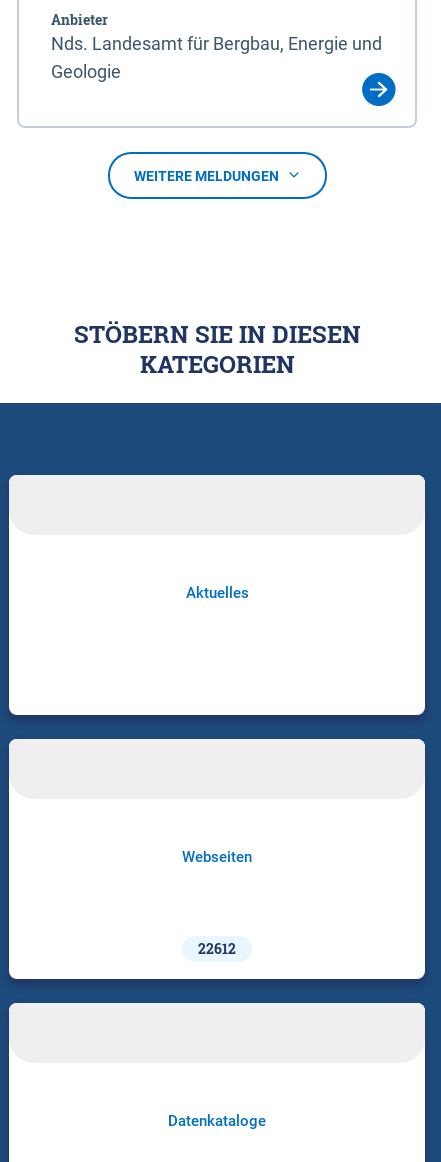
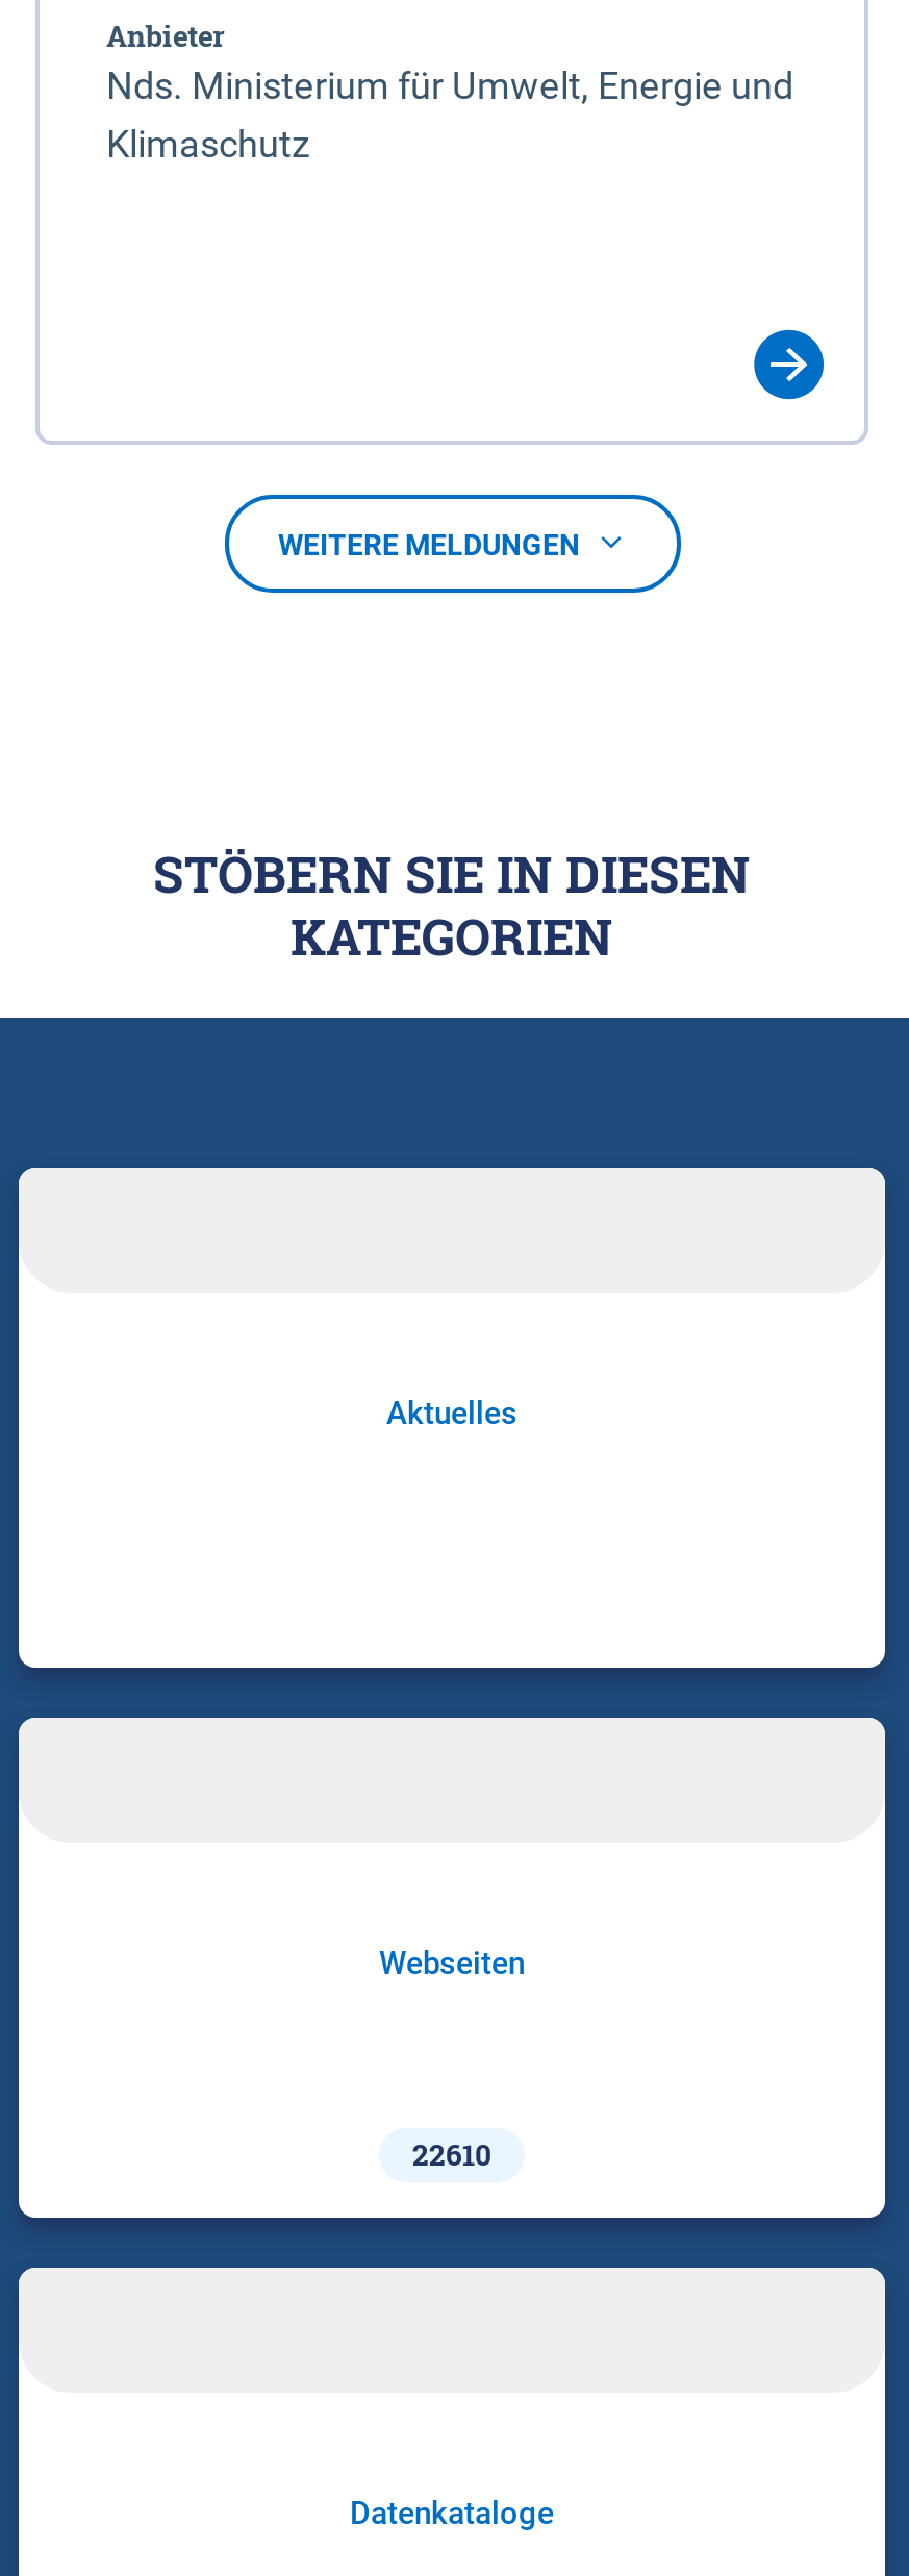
- Nds. Landesamt für Bergbau, Energie und
- Geologie
+ Nds. Ministerium für Umwelt, Energie und
+ Klimaschutz

- 22612
+ 22610
